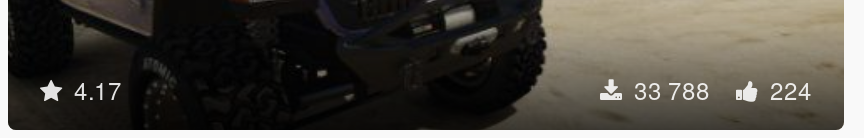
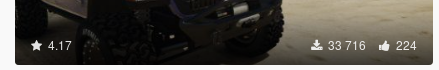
- 33 788 224
+ 33 716 224
